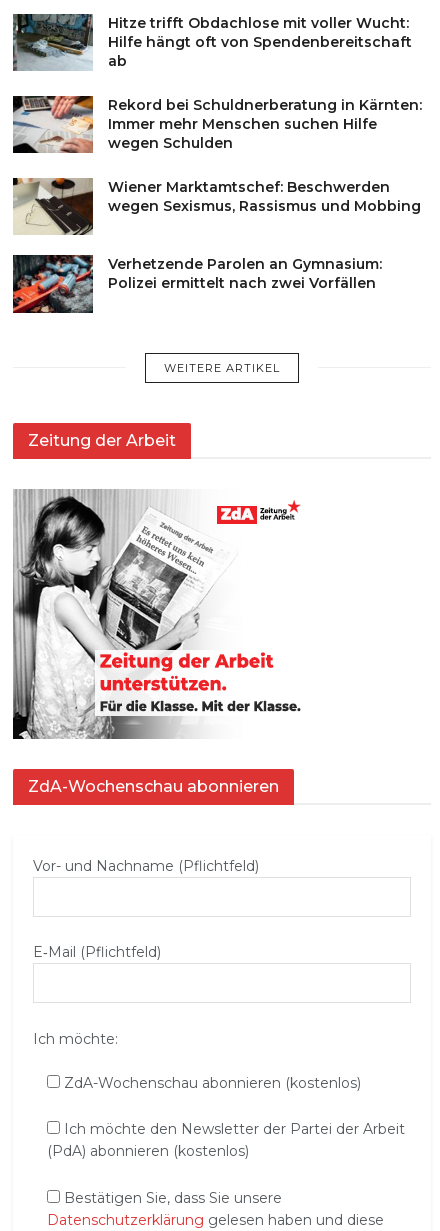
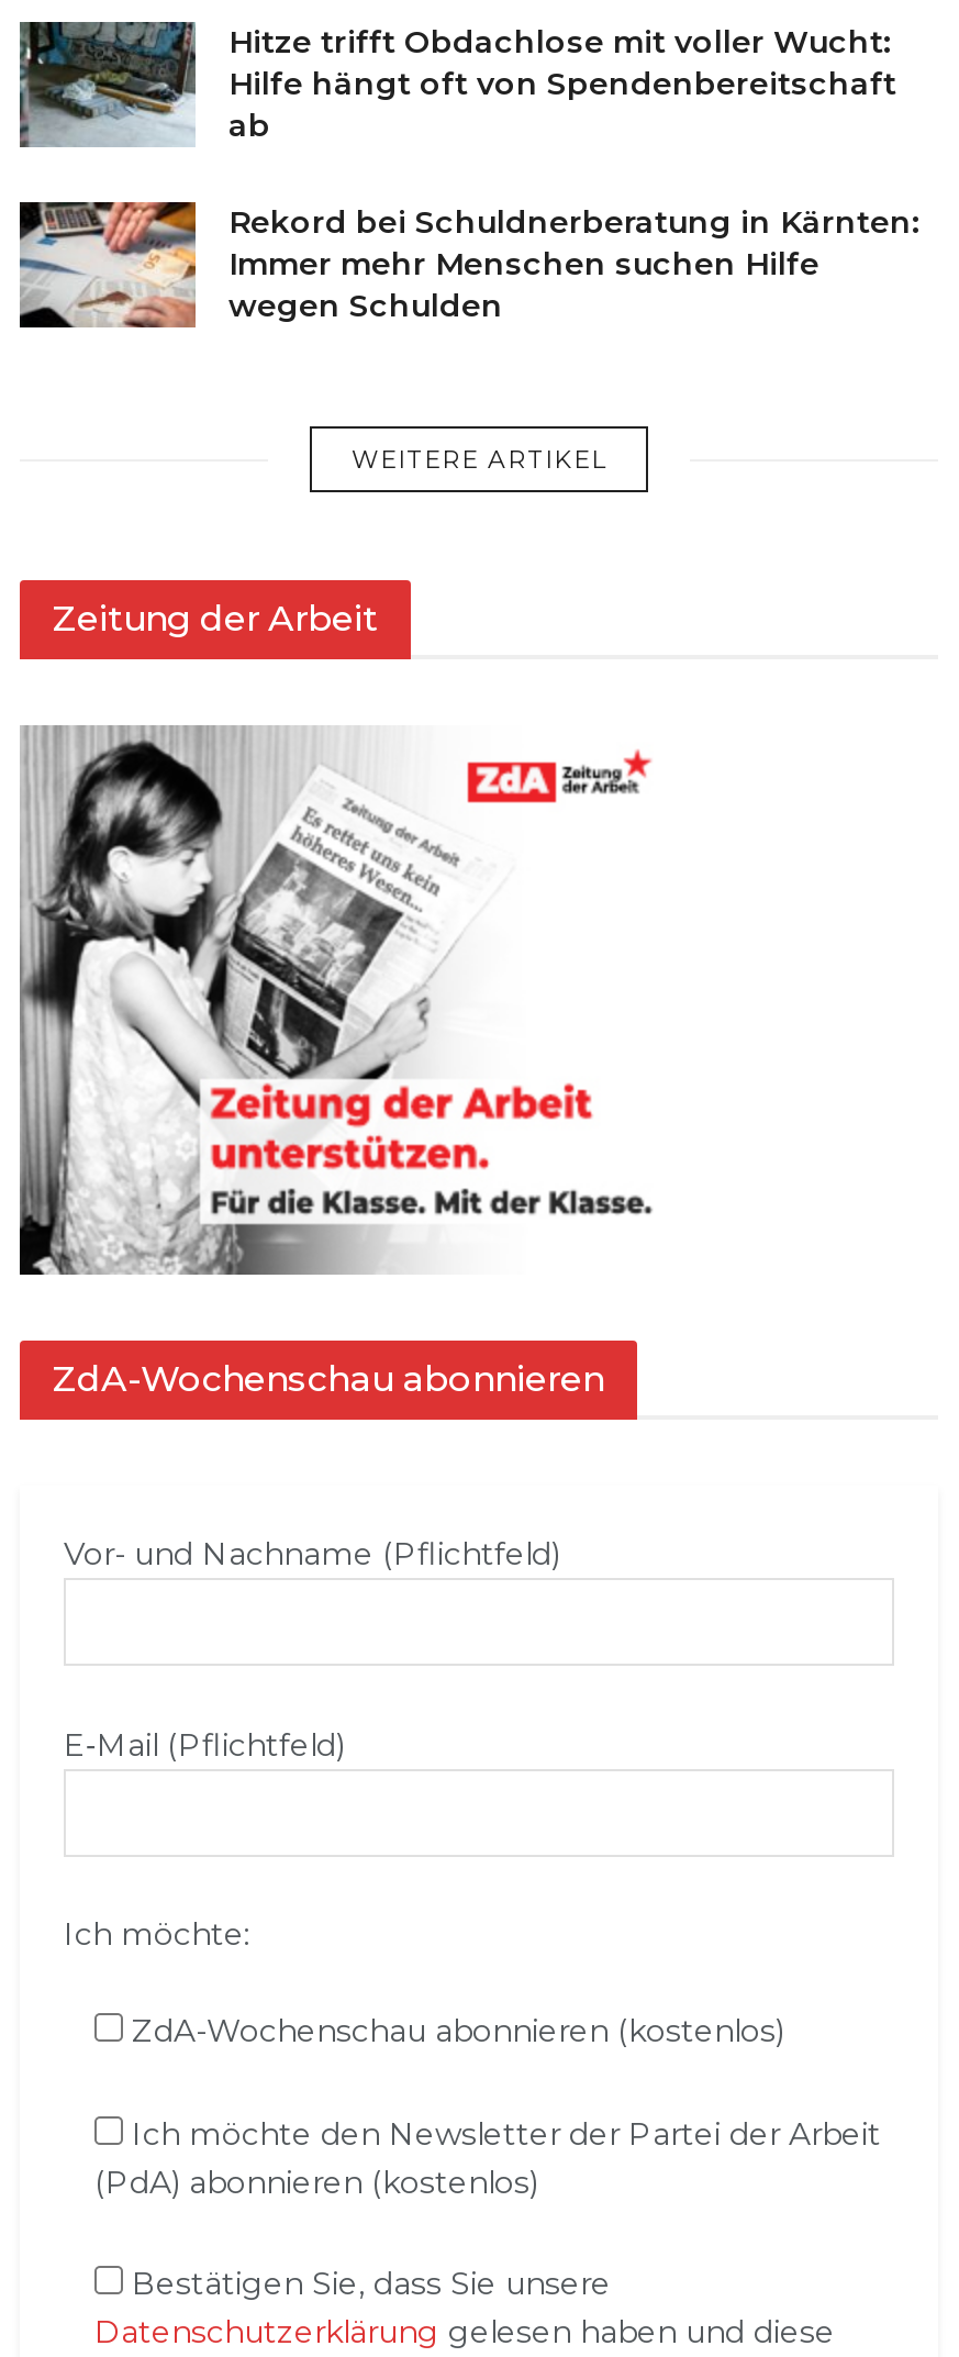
- [image]
- Wiener Marktamtschef: Beschwerden
- wegen Sexismus, Rassismus und Mobbing
- Verhetzende Parolen an Gymnasium:
- Polizei ermittelt nach zwei Vorfällen

- [image]
